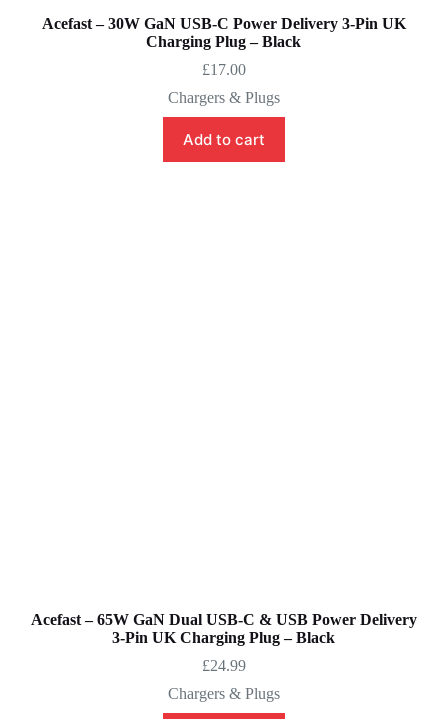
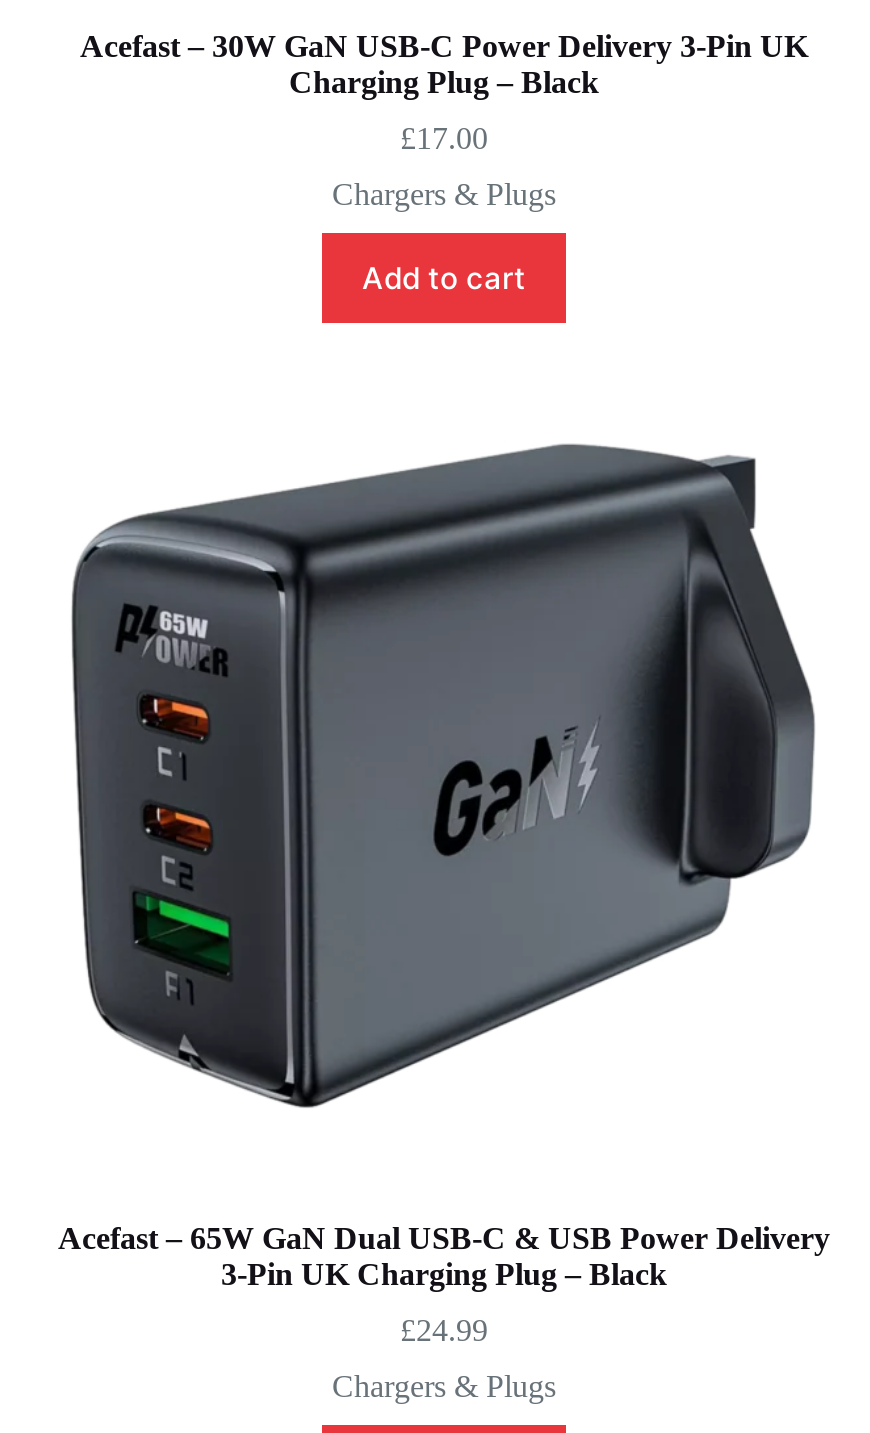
+ [image]
